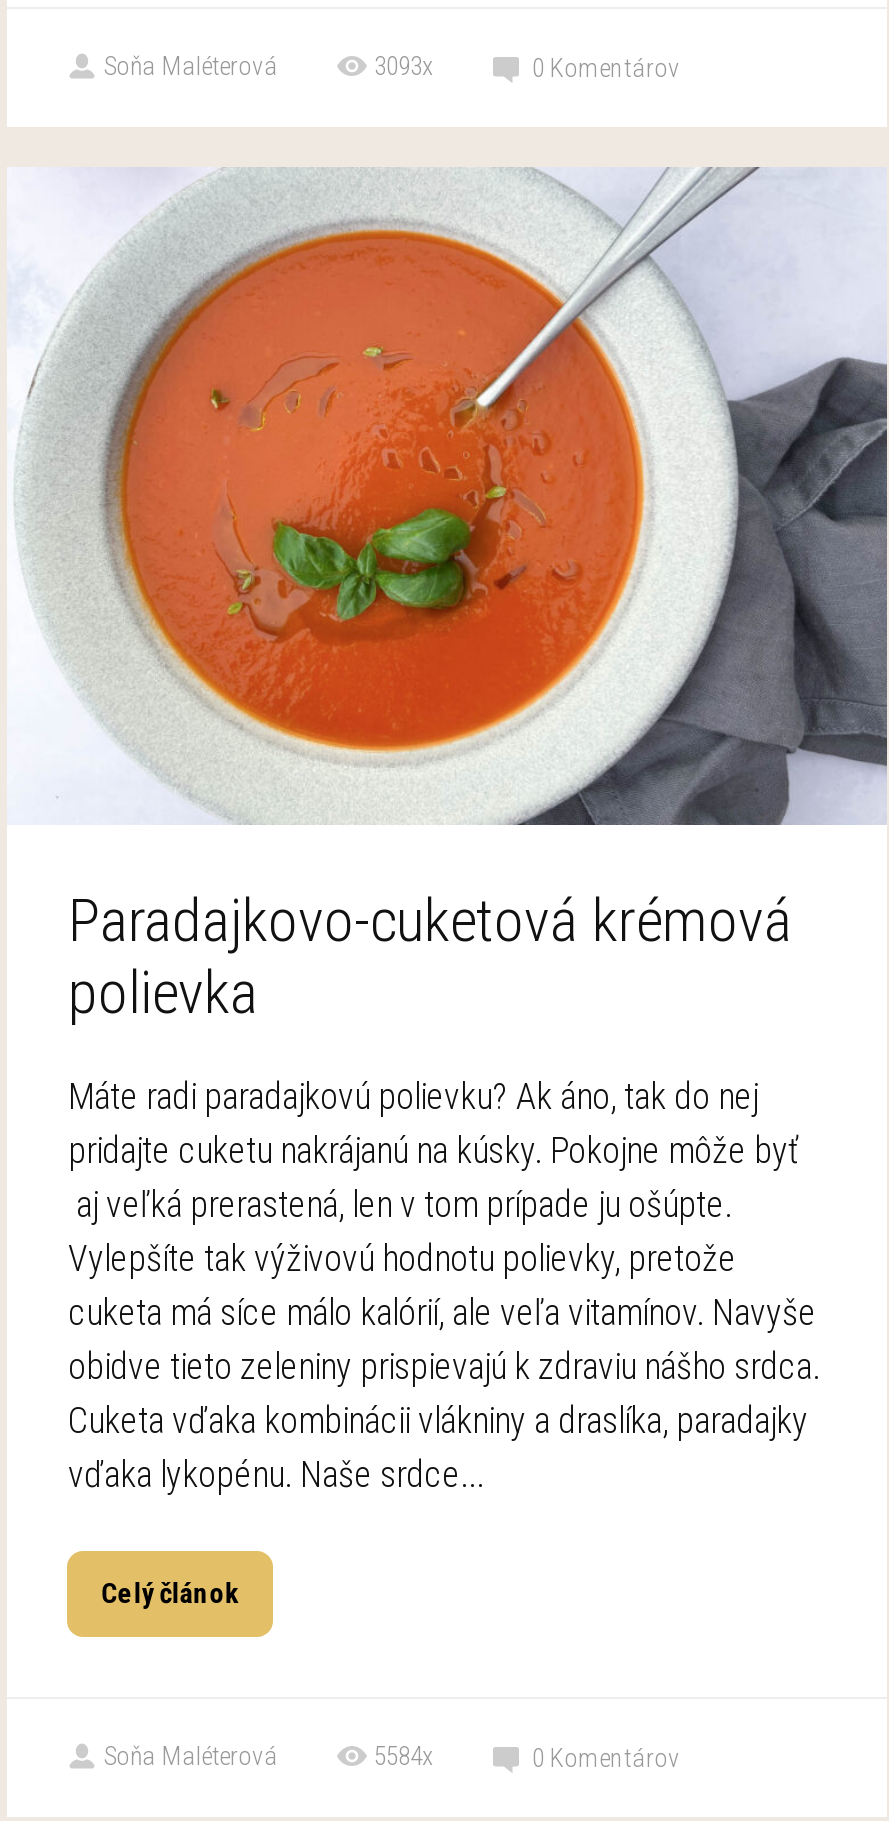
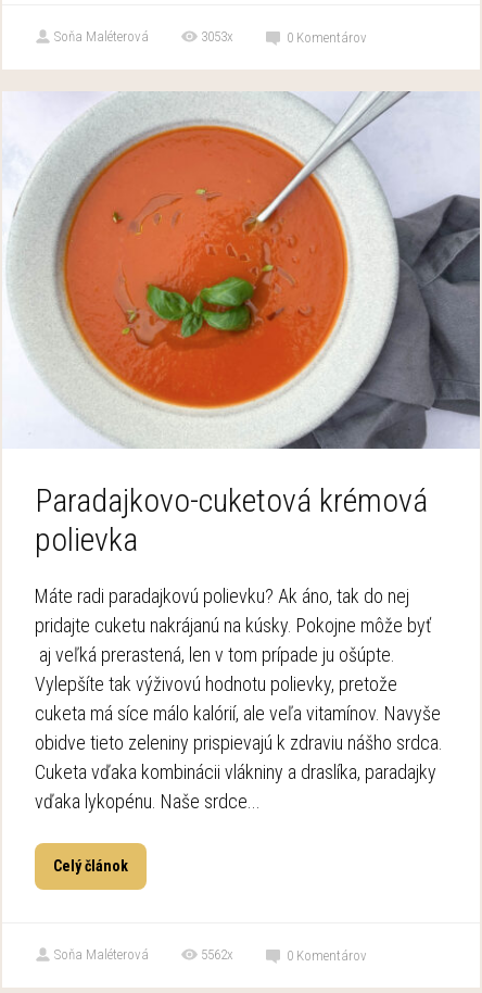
- 3093x
+ 3053x

- 5584x
+ 5562x
